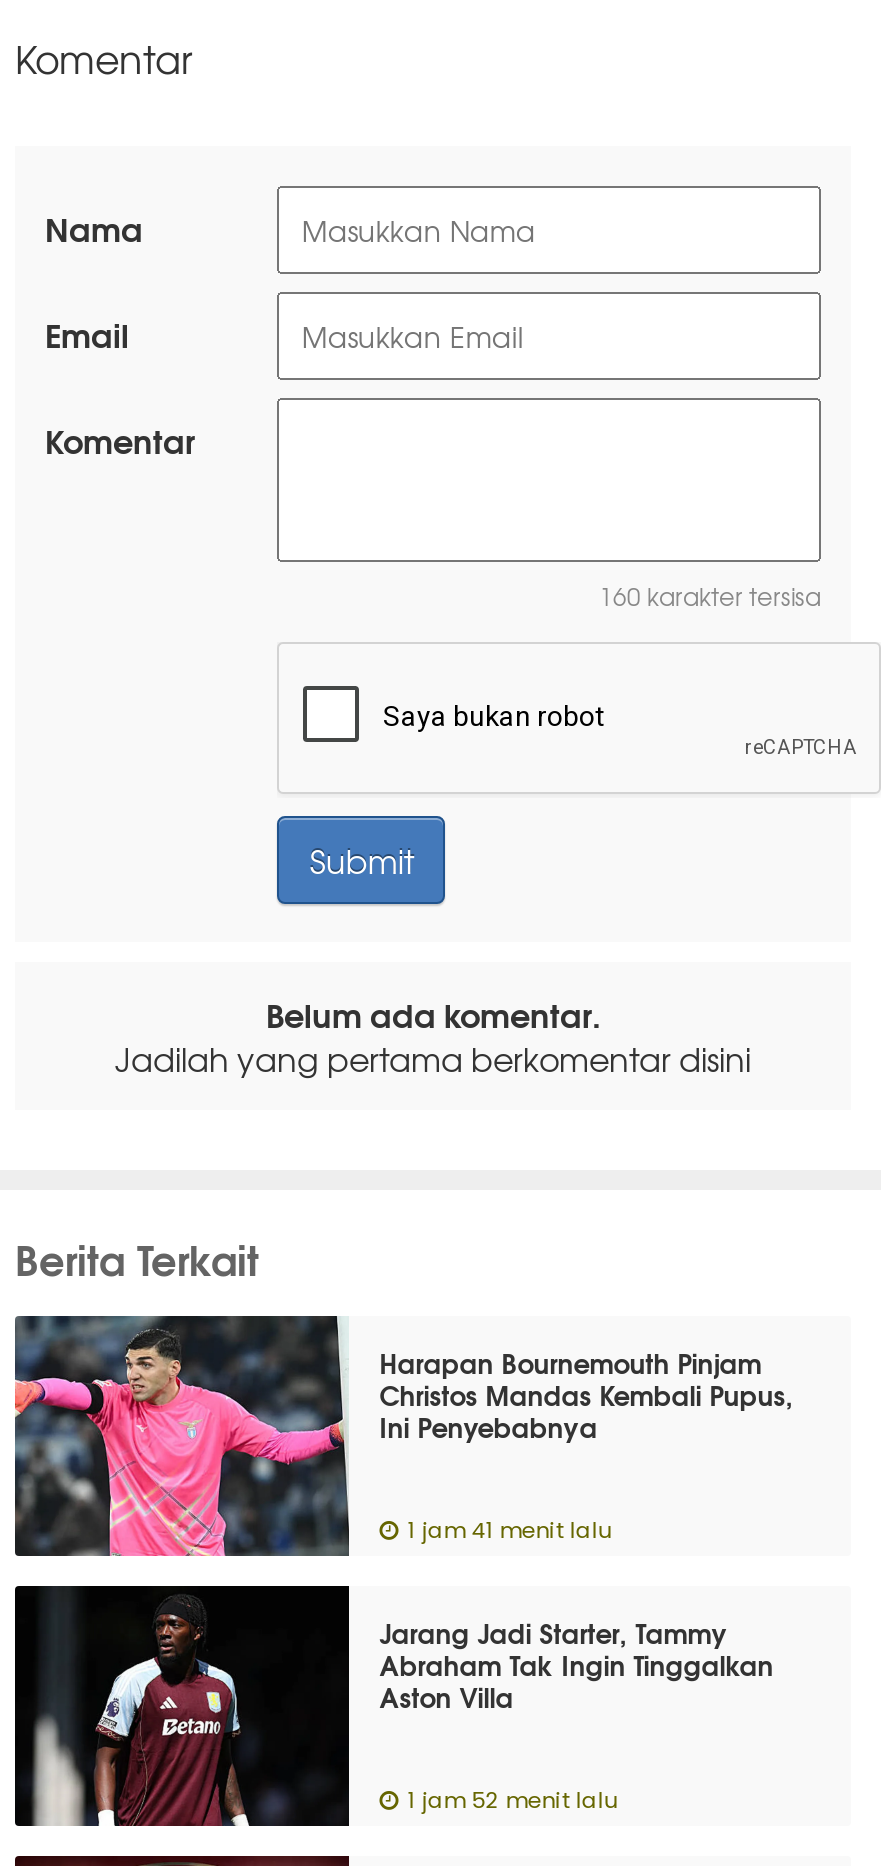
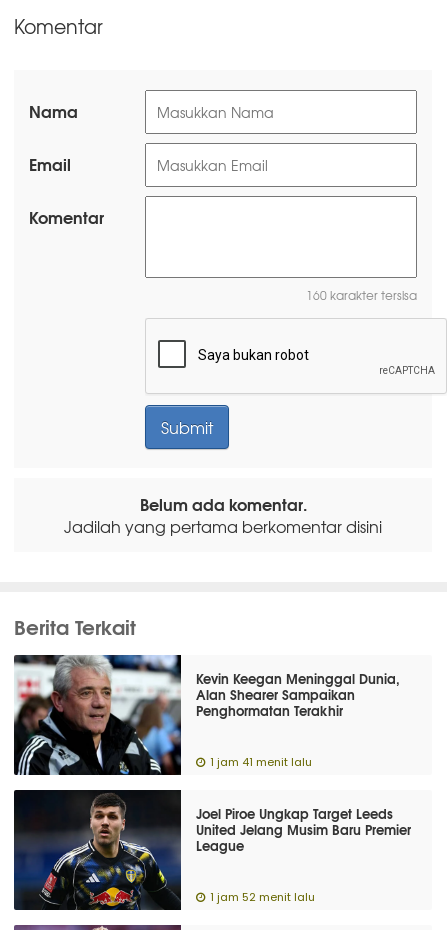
- [image]
- Harapan Bournemouth Pinjam
- Christos Mandas Kembali Pupus,
- Ini Penyebabnya
+ [image]
+ Kevin Keegan Meninggal Dunia,
+ Alan Shearer Sampaikan
+ Penghormatan Terakhir

- [image]
- Jarang Jadi Starter, Tammy
- Abraham Tak Ingin Tinggalkan
- Aston Villa
+ [image]
+ Joel Piroe Ungkap Target Leeds
+ United Jelang Musim Baru Premier
+ League
